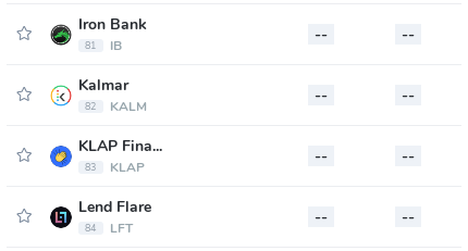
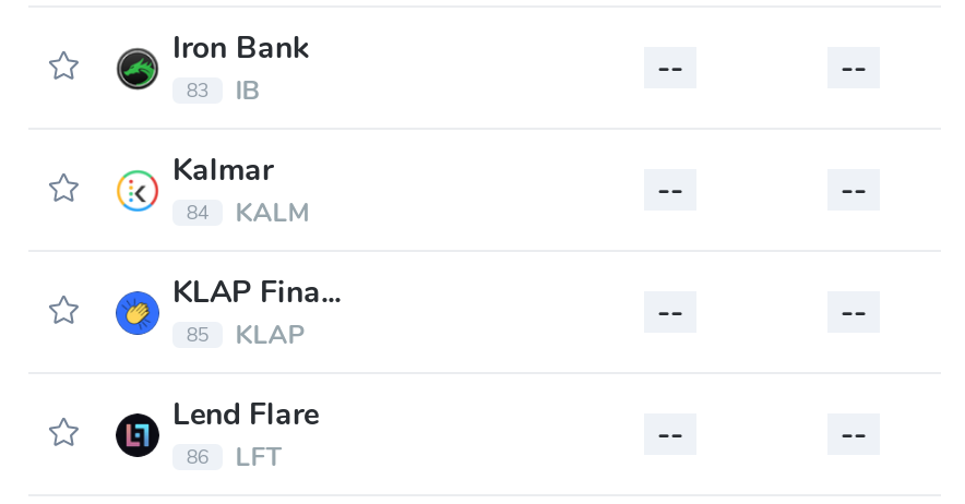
- 81 IB
+ 83 IB

- 82 KALM
+ 84 KALM

- 83 KLAP
+ 85 KLAP

- 84 LFT
+ 86 LFT
